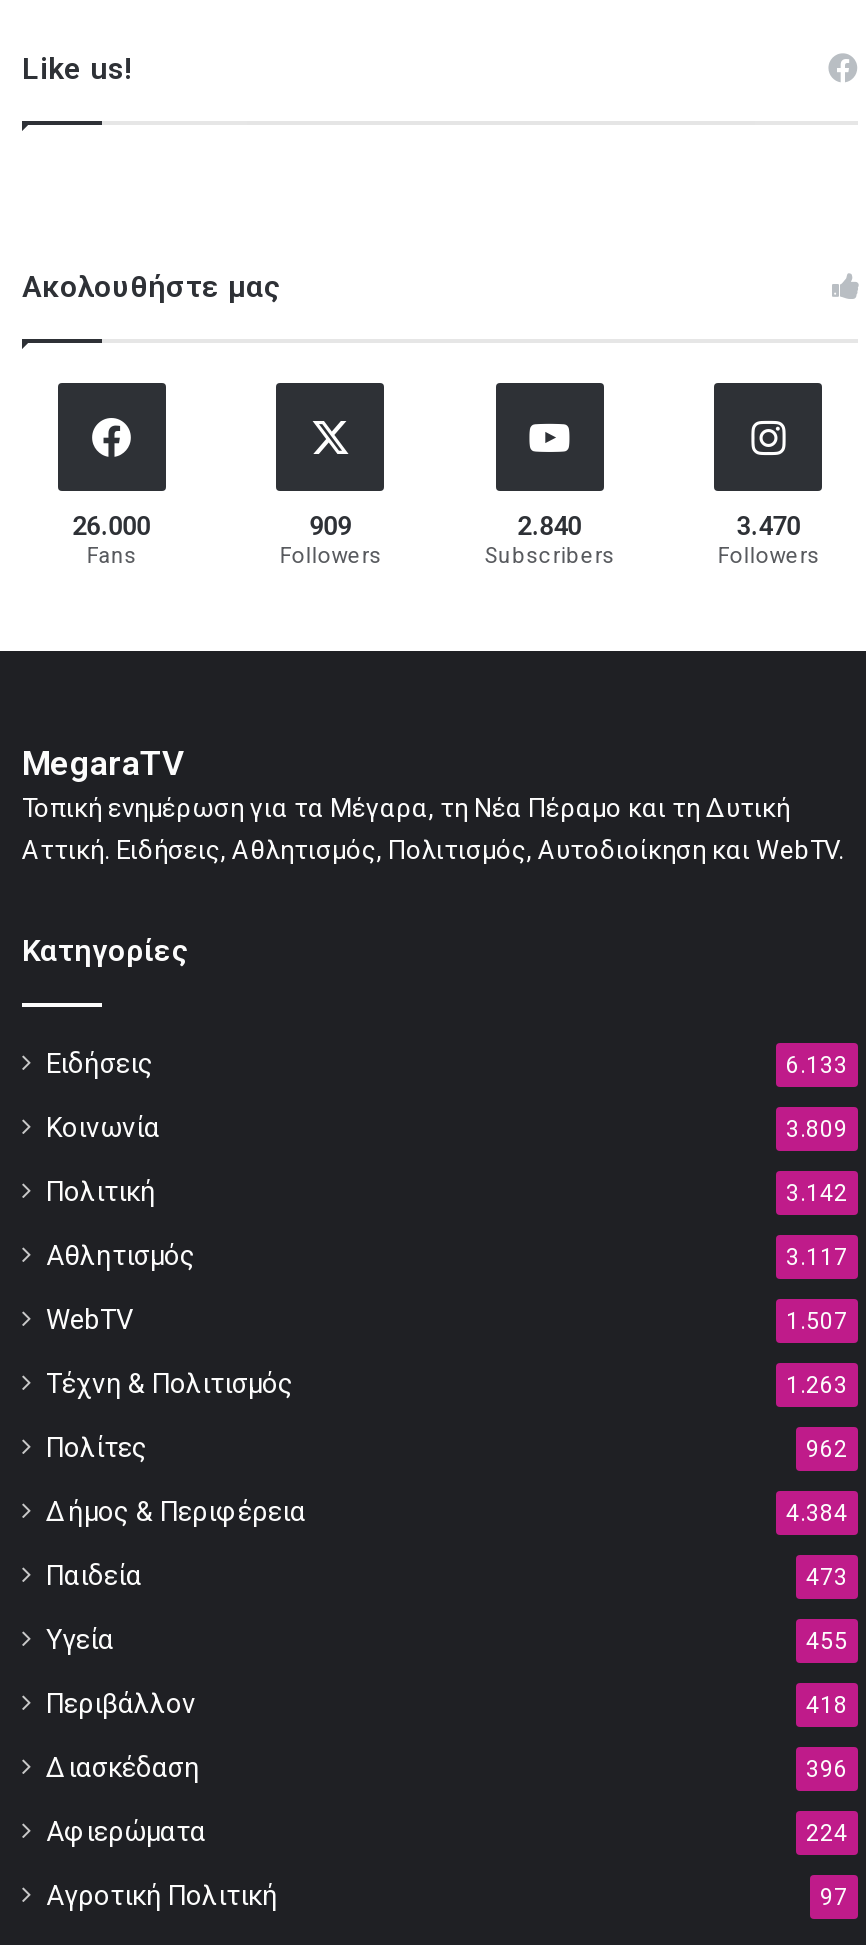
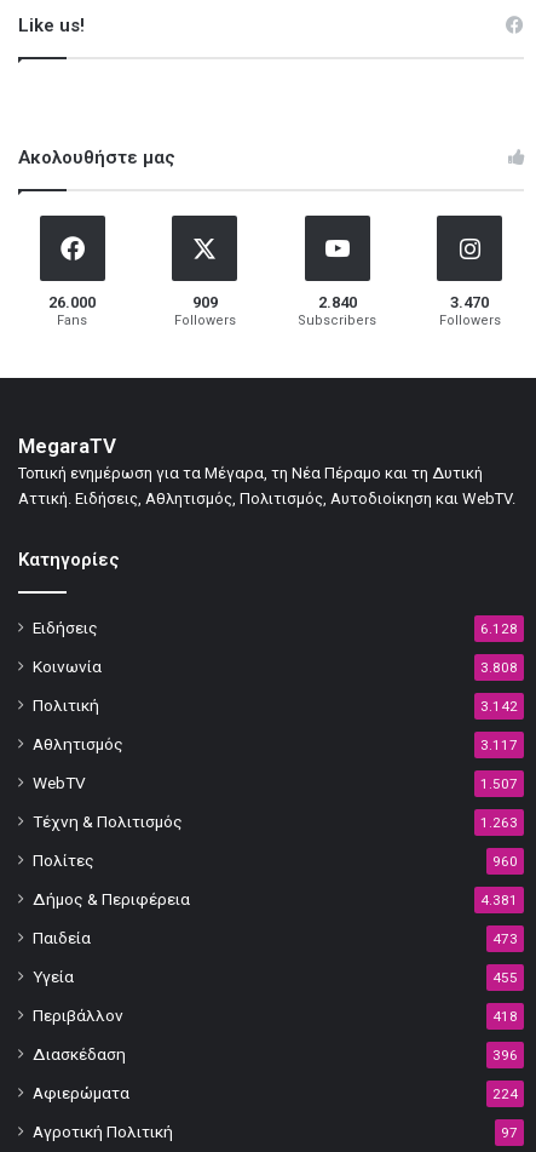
- 6.133
+ 6.128

- 3.809
+ 3.808

- 962
+ 960

- 4.384
+ 4.381
